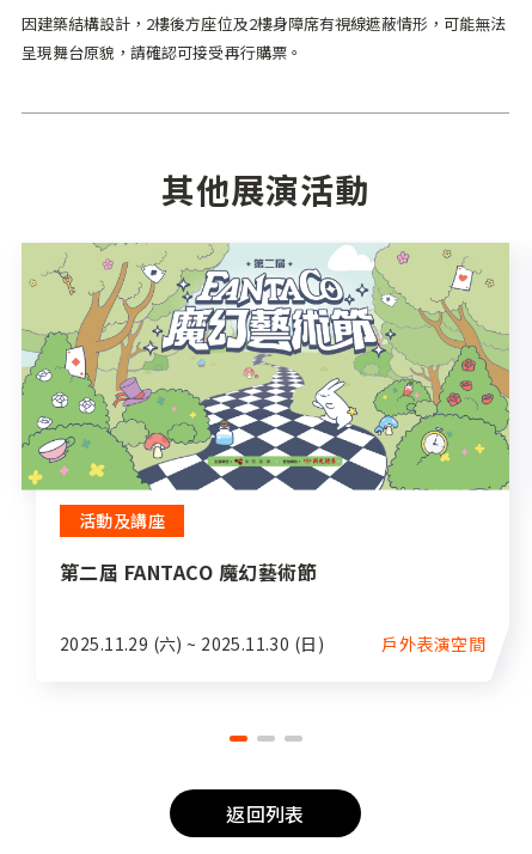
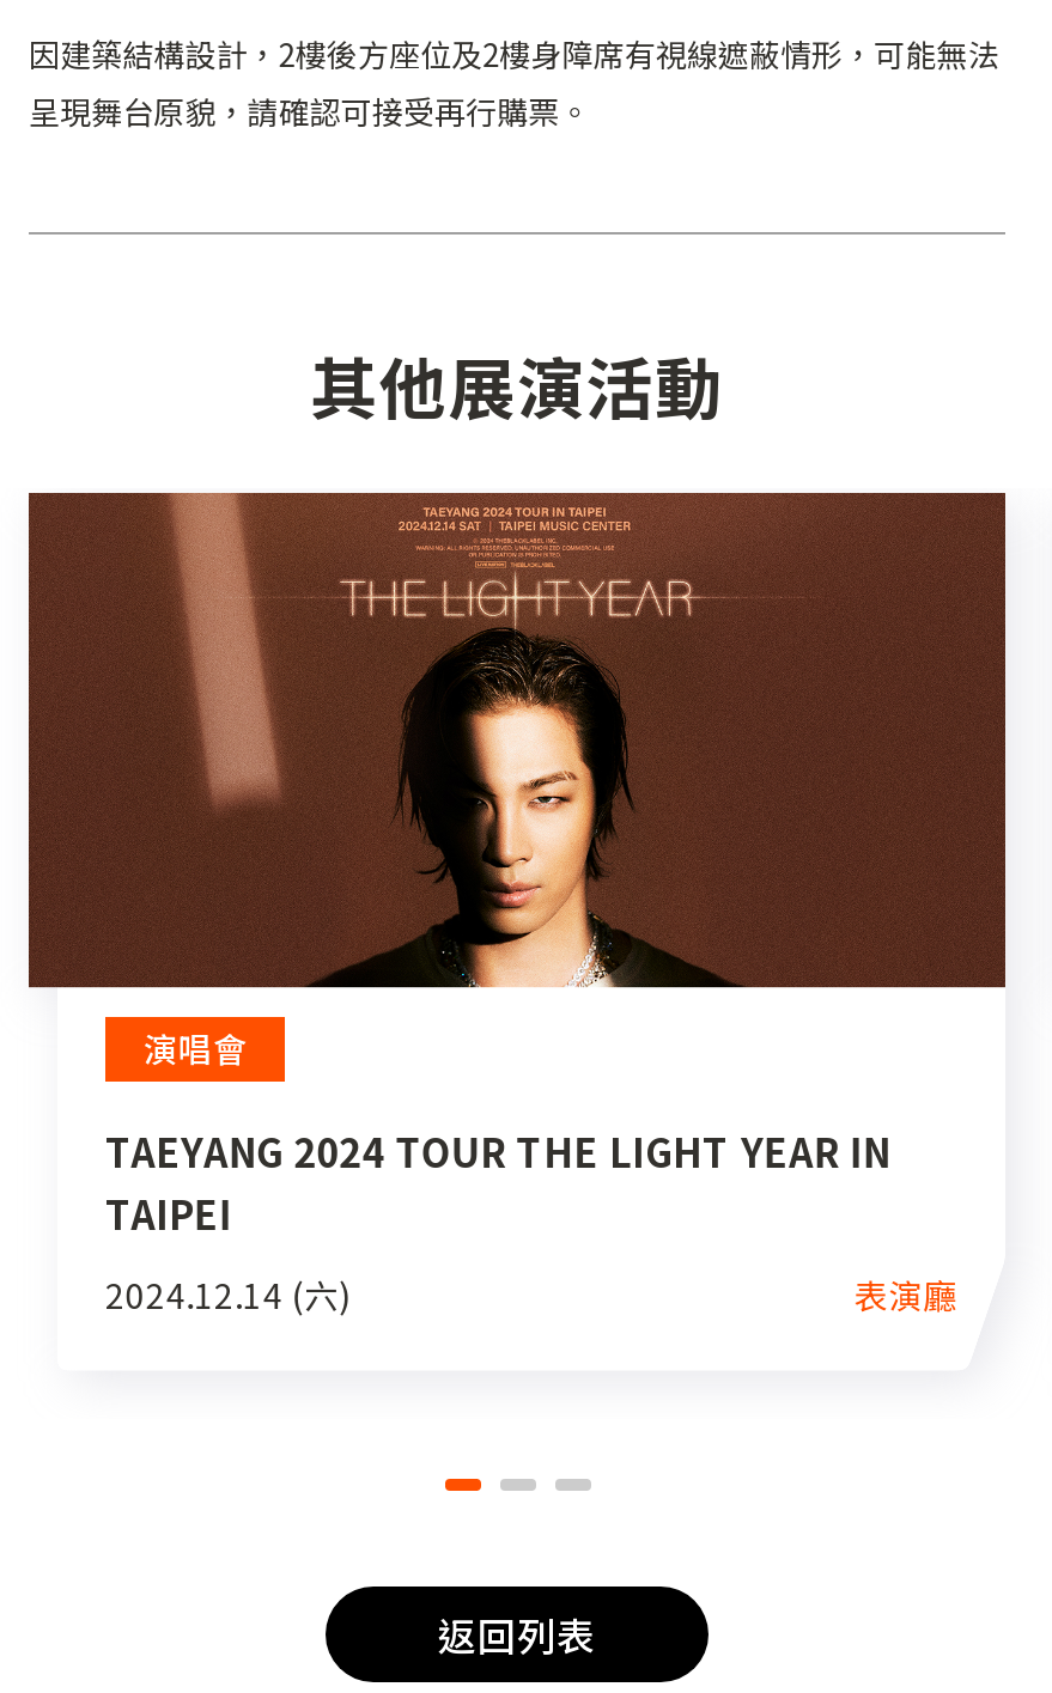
- [image]
- 活動及講座
+ [image]
+ 演唱會

- 第二屆 FANTACO 魔幻藝術節
+ TAEYANG 2024 TOUR THE LIGHT YEAR IN
+ TAIPEI

- 2025.11.29 (六) ~ 2025.11.30 (日)
- 戶外表演空間
+ 2024.12.14 (六)
+ 表演廳
